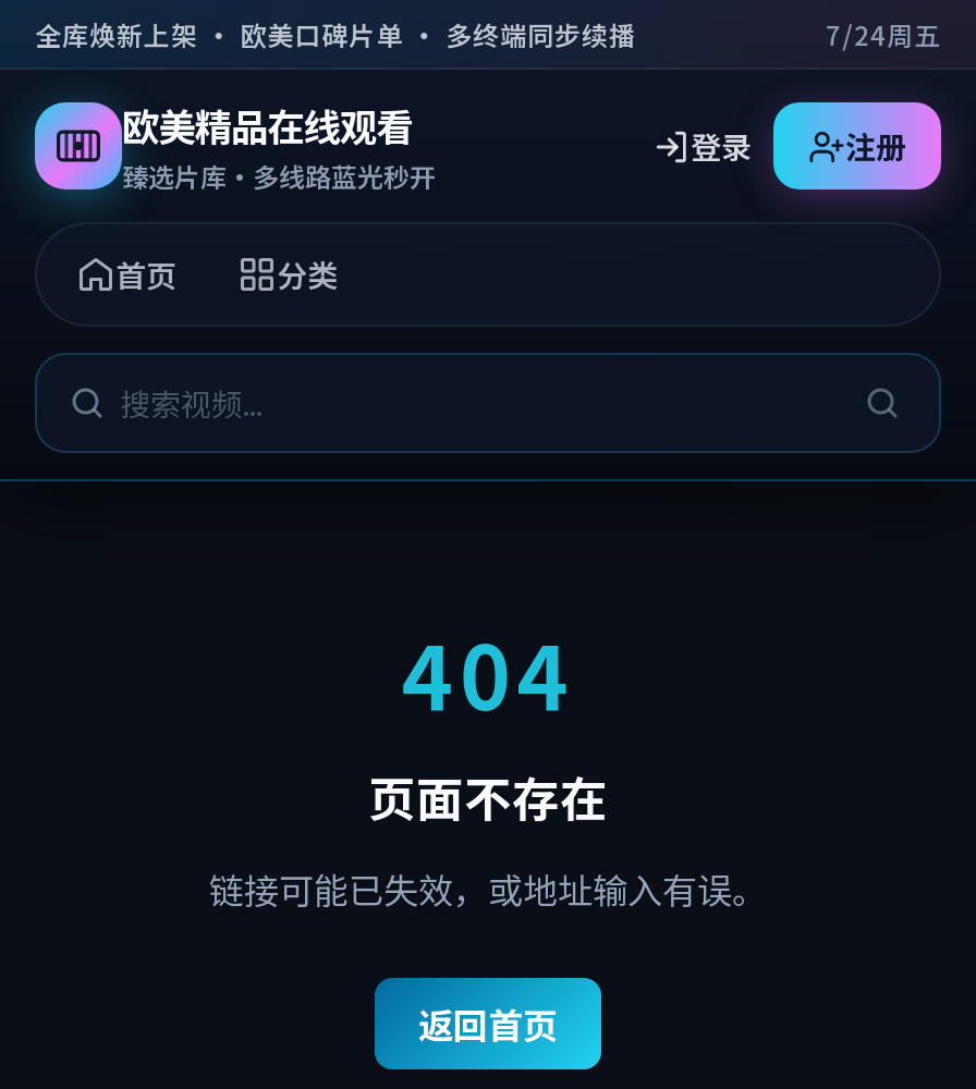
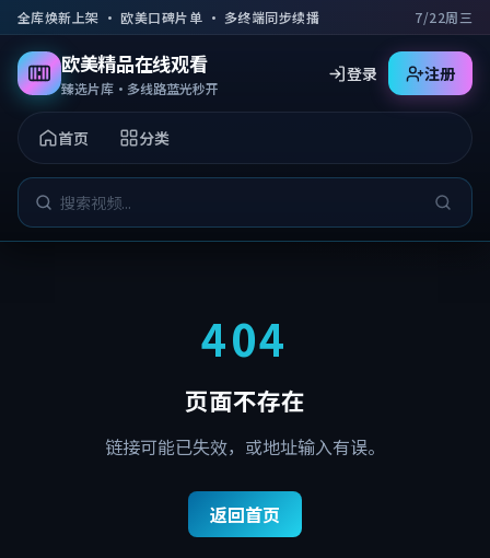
- 7/24周五
+ 7/22周三
